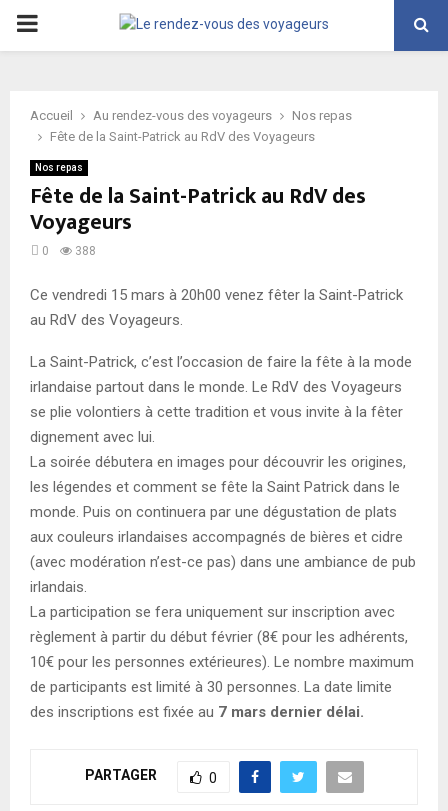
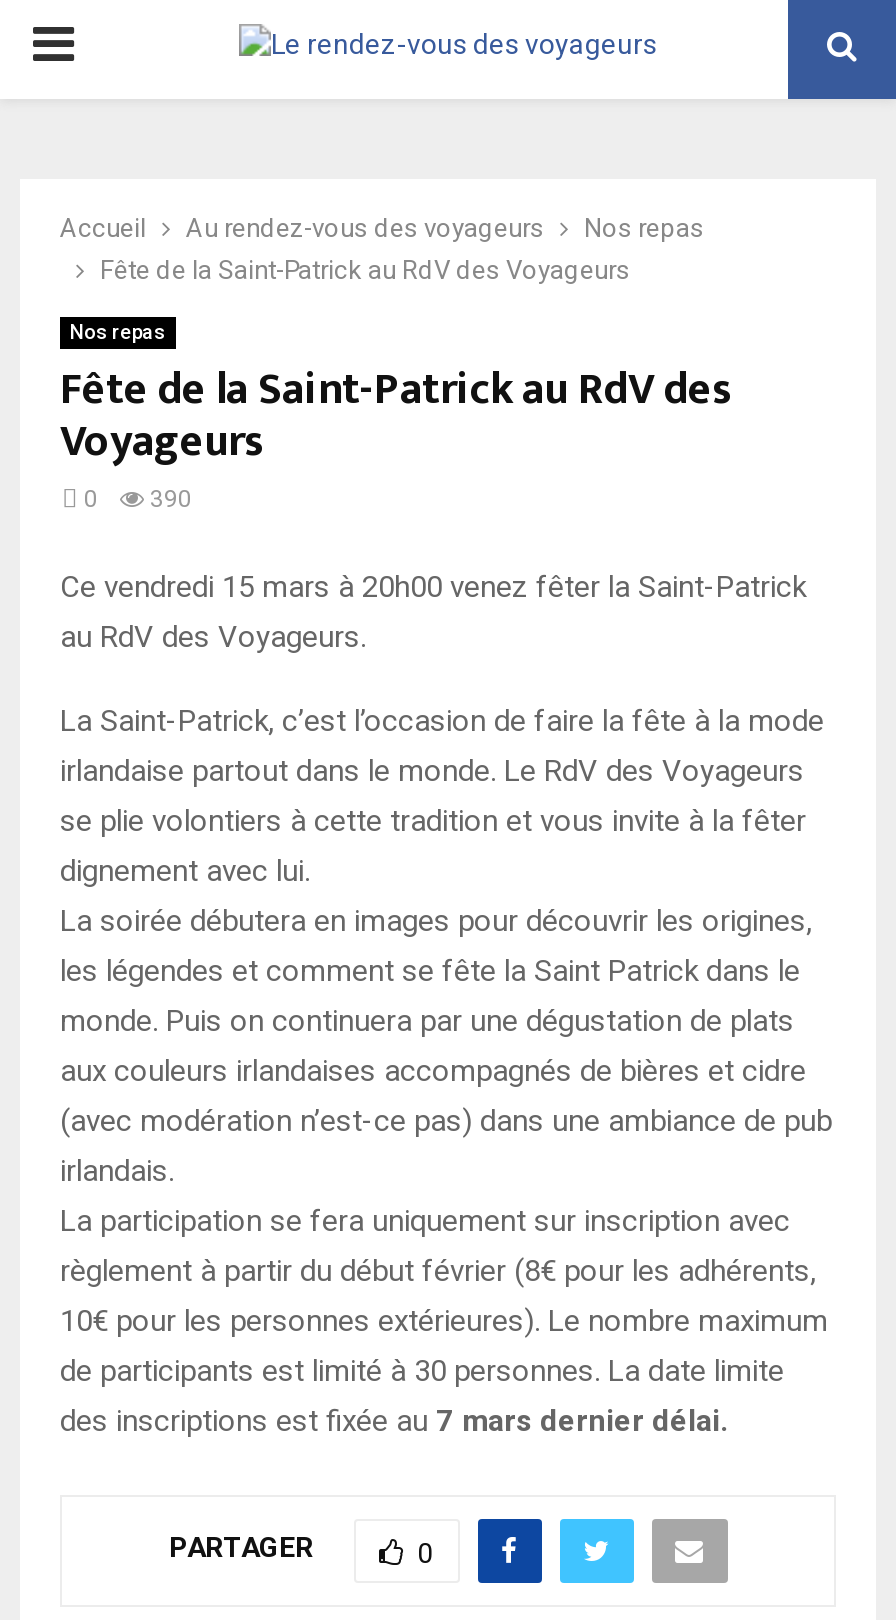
- 0 388
+ 0 390
